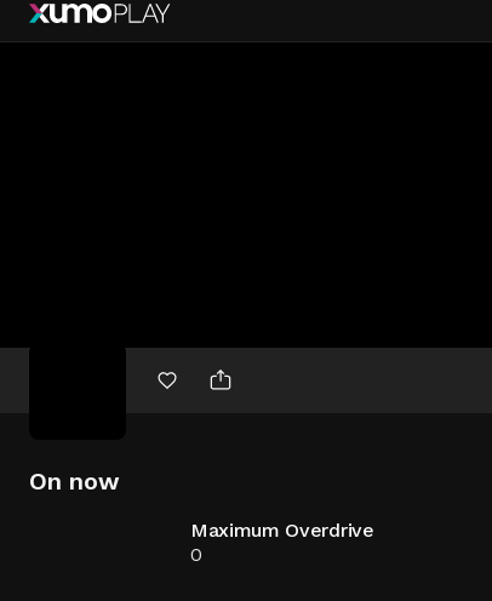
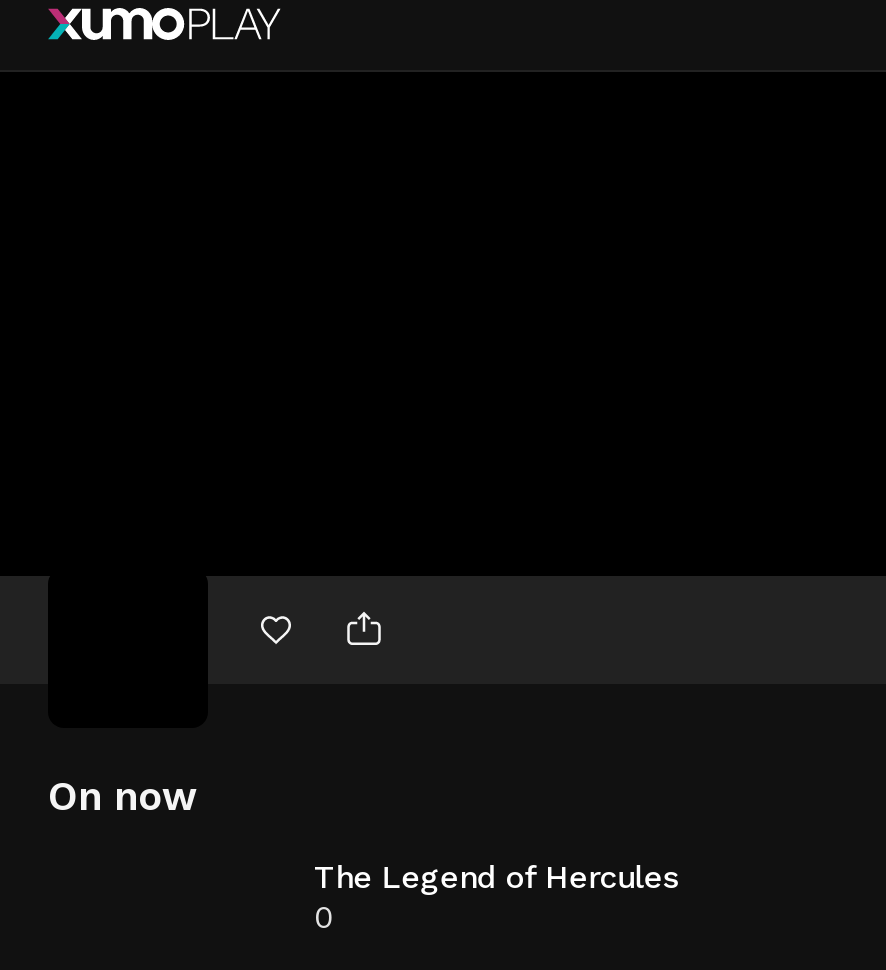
- Maximum Overdrive
+ The Legend of Hercules
